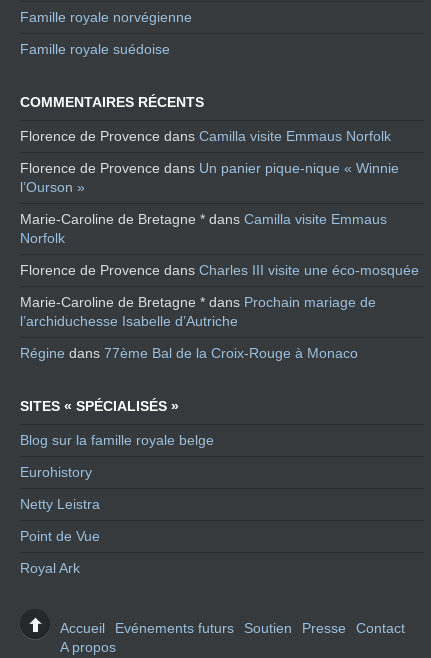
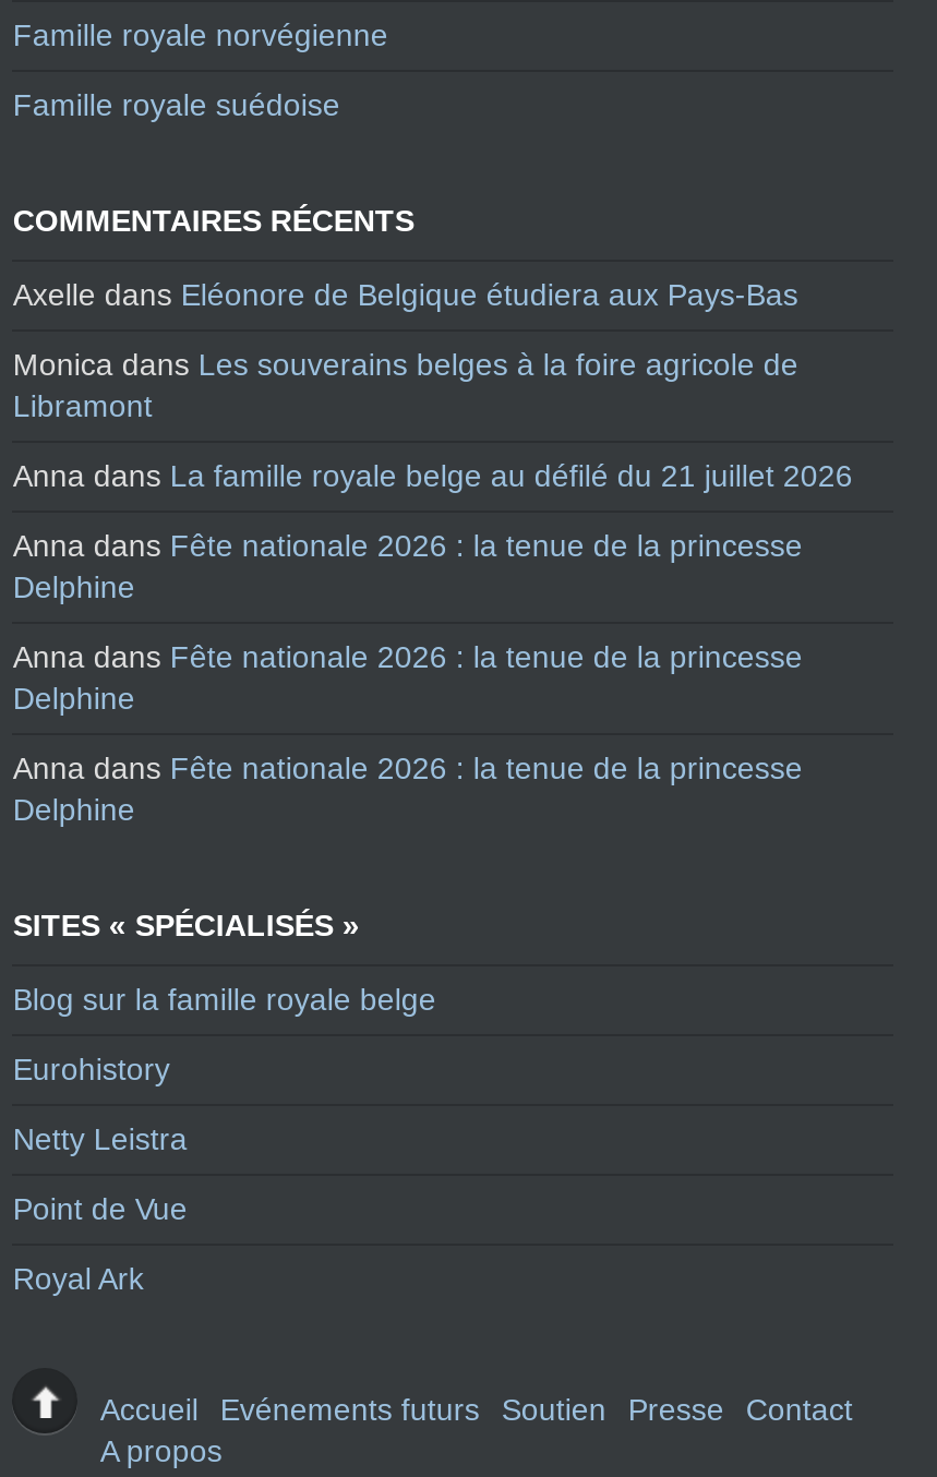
- Florence de Provence dans Camilla visite Emmaus Norfolk
+ Axelle dans Eléonore de Belgique étudiera aux Pays-Bas

- Florence de Provence dans Un panier pique-nique « Winnie
- l’Ourson »
+ Monica dans Les souverains belges à la foire agricole de
+ Libramont

- Marie-Caroline de Bretagne * dans Camilla visite Emmaus
- Norfolk
+ Anna dans La famille royale belge au défilé du 21 juillet 2026

- Florence de Provence dans Charles III visite une éco-mosquée
+ Anna dans Fête nationale 2026 : la tenue de la princesse
+ Delphine

- Marie-Caroline de Bretagne * dans Prochain mariage de
- l’archiduchesse Isabelle d’Autriche
+ Anna dans Fête nationale 2026 : la tenue de la princesse
+ Delphine

- Régine dans 77ème Bal de la Croix-Rouge à Monaco
+ Anna dans Fête nationale 2026 : la tenue de la princesse
+ Delphine
